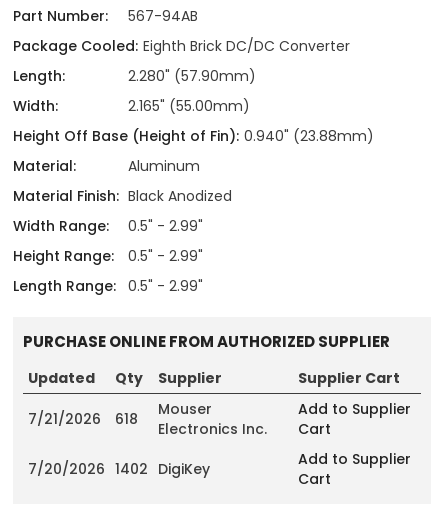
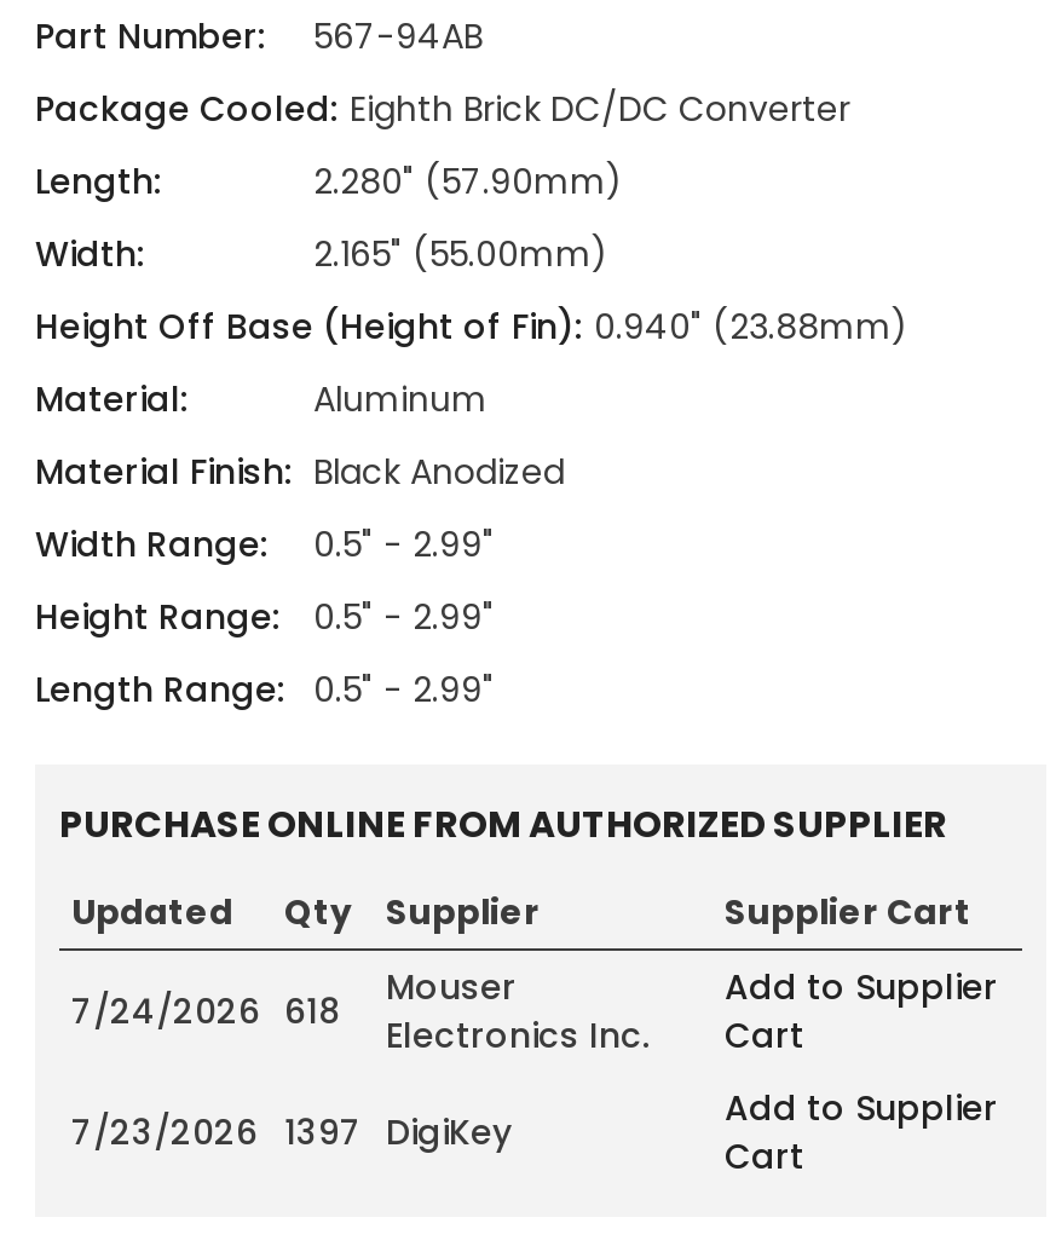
- 7/21/2026
- 618
+ 7/24/2026 618

- 7/20/2026 1402 DigiKey
+ 7/23/2026 1397 DigiKey
